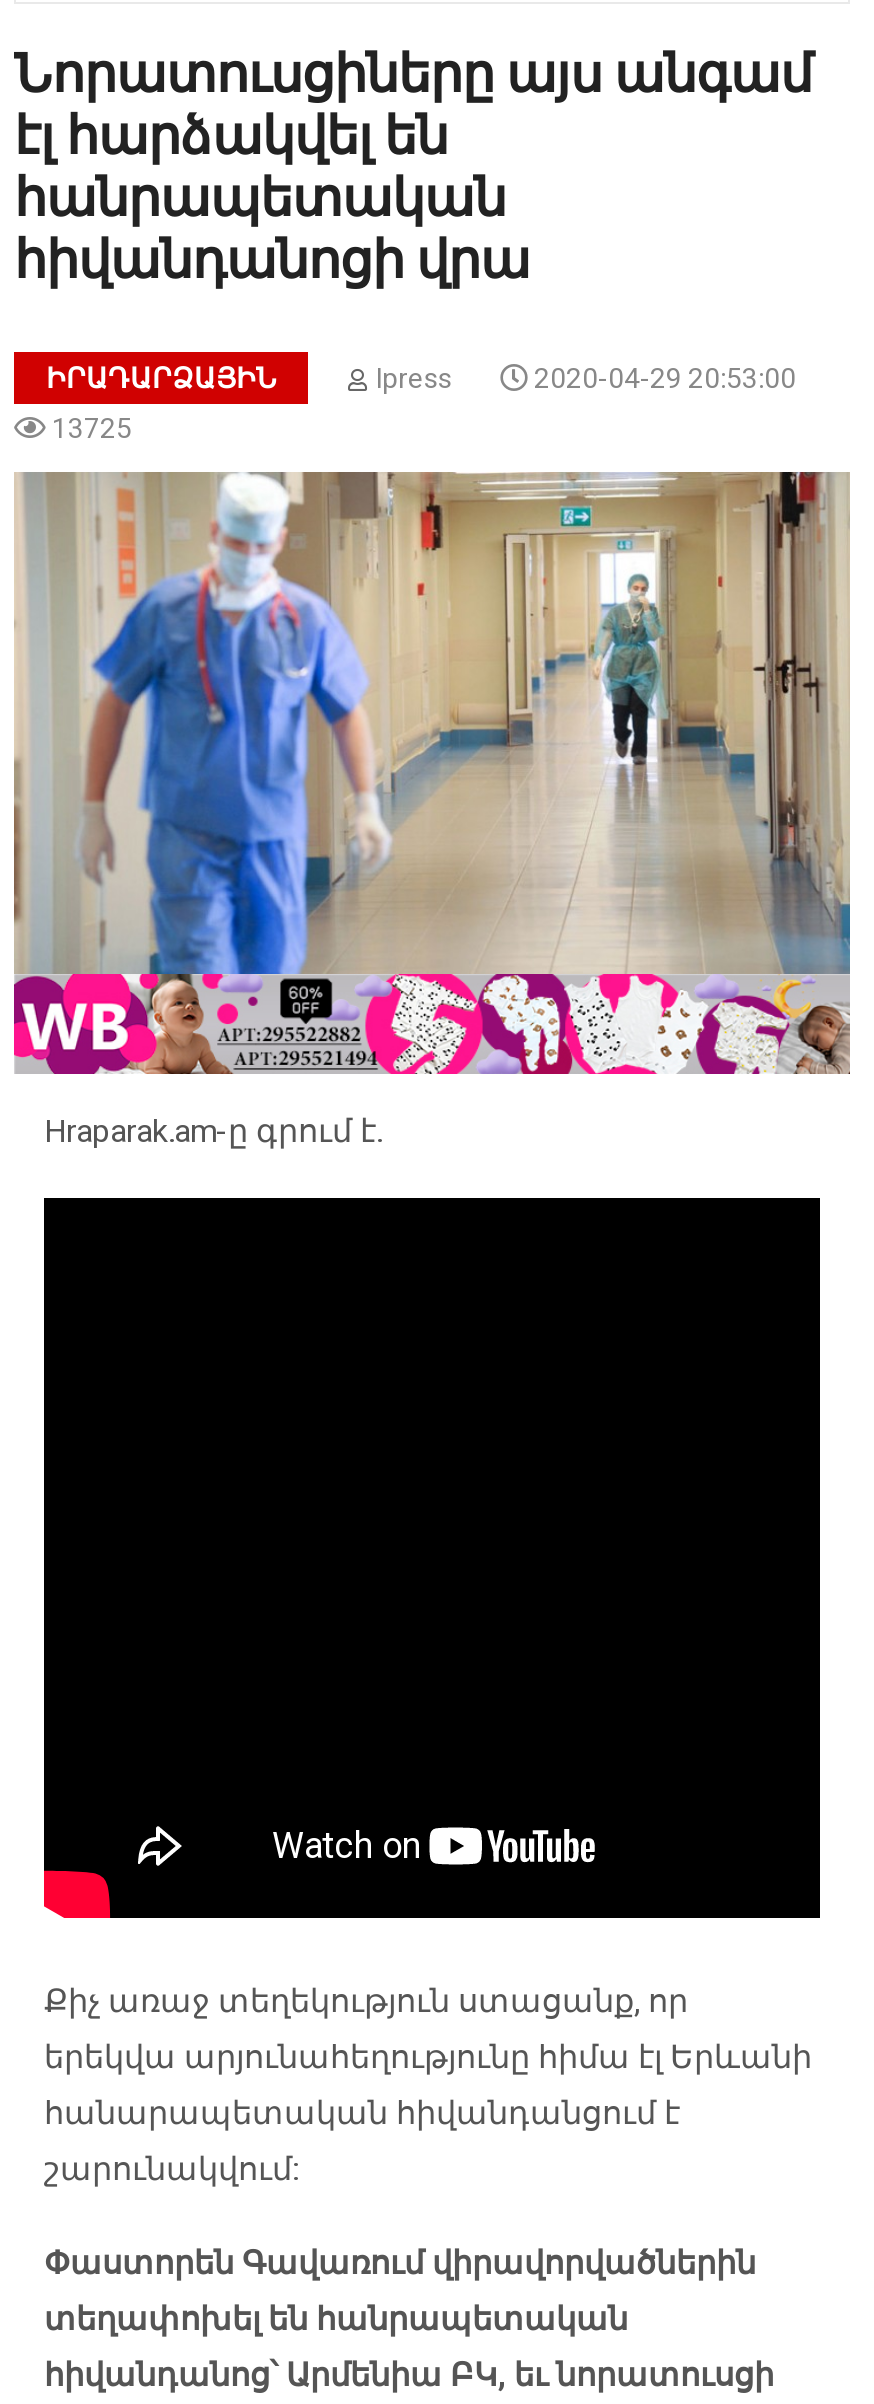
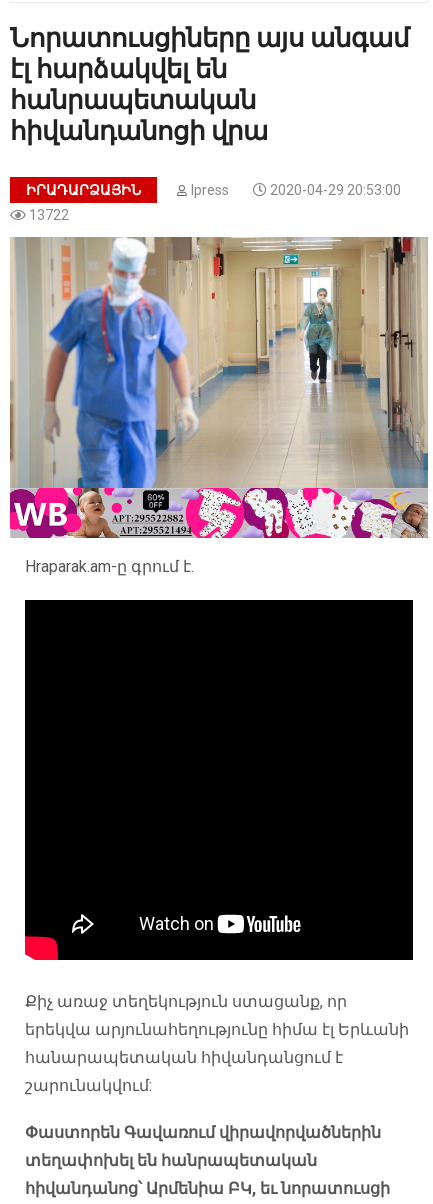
- 13725
+ 13722
